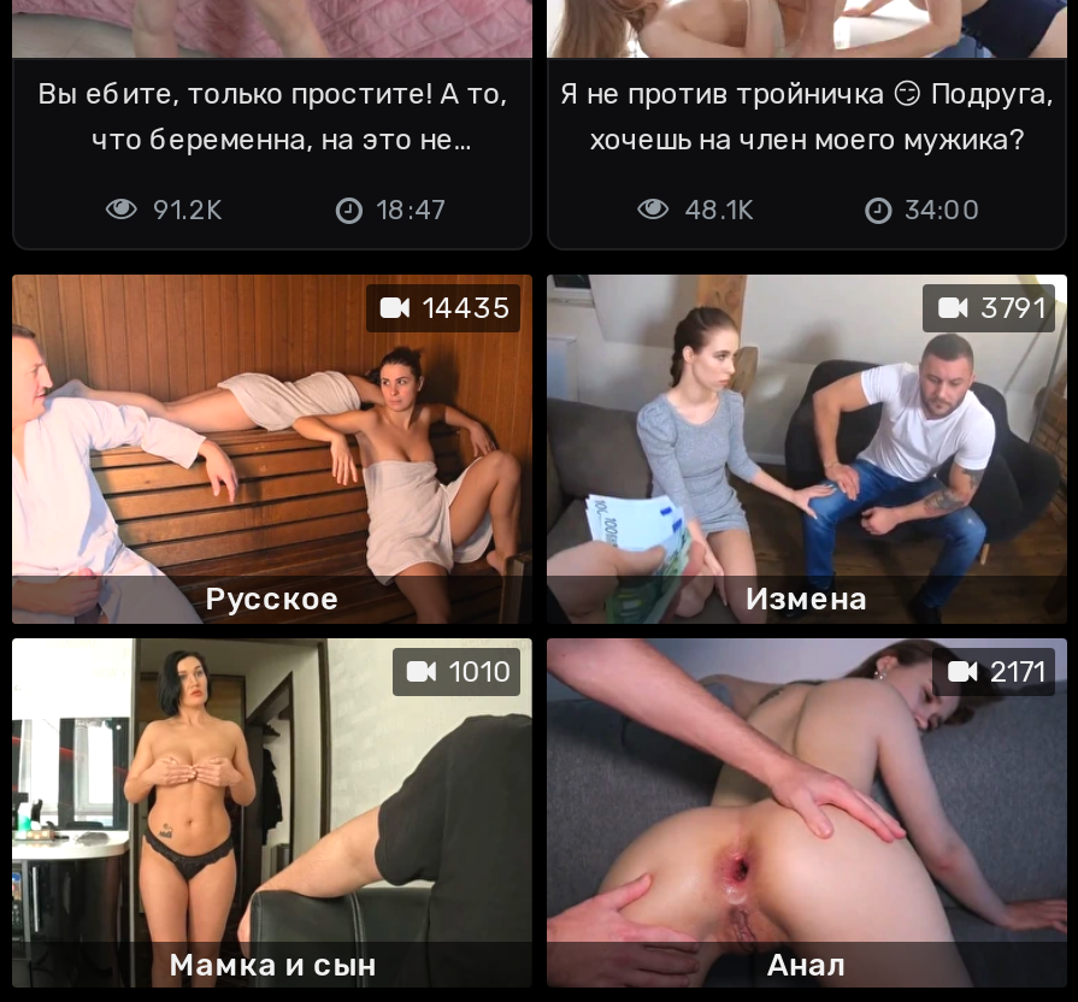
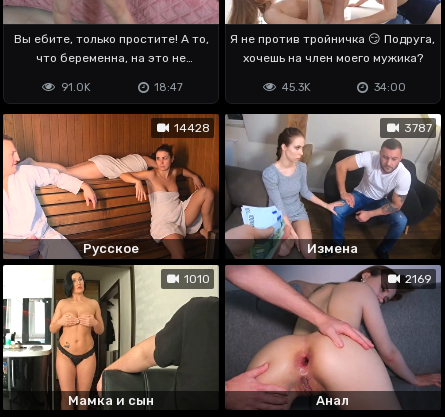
- 91.2K
+ 91.0K

- 48.1K
+ 45.3K

- 14435
+ 14428

- 3791
+ 3787

- 2171
+ 2169
